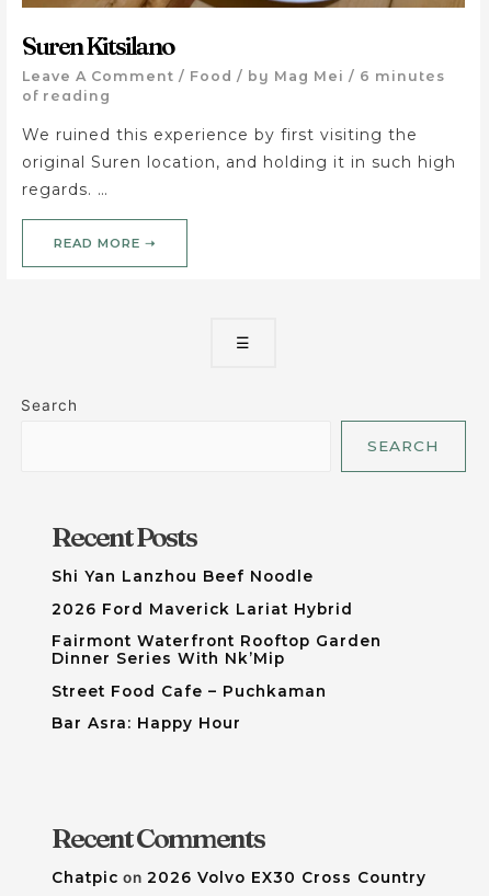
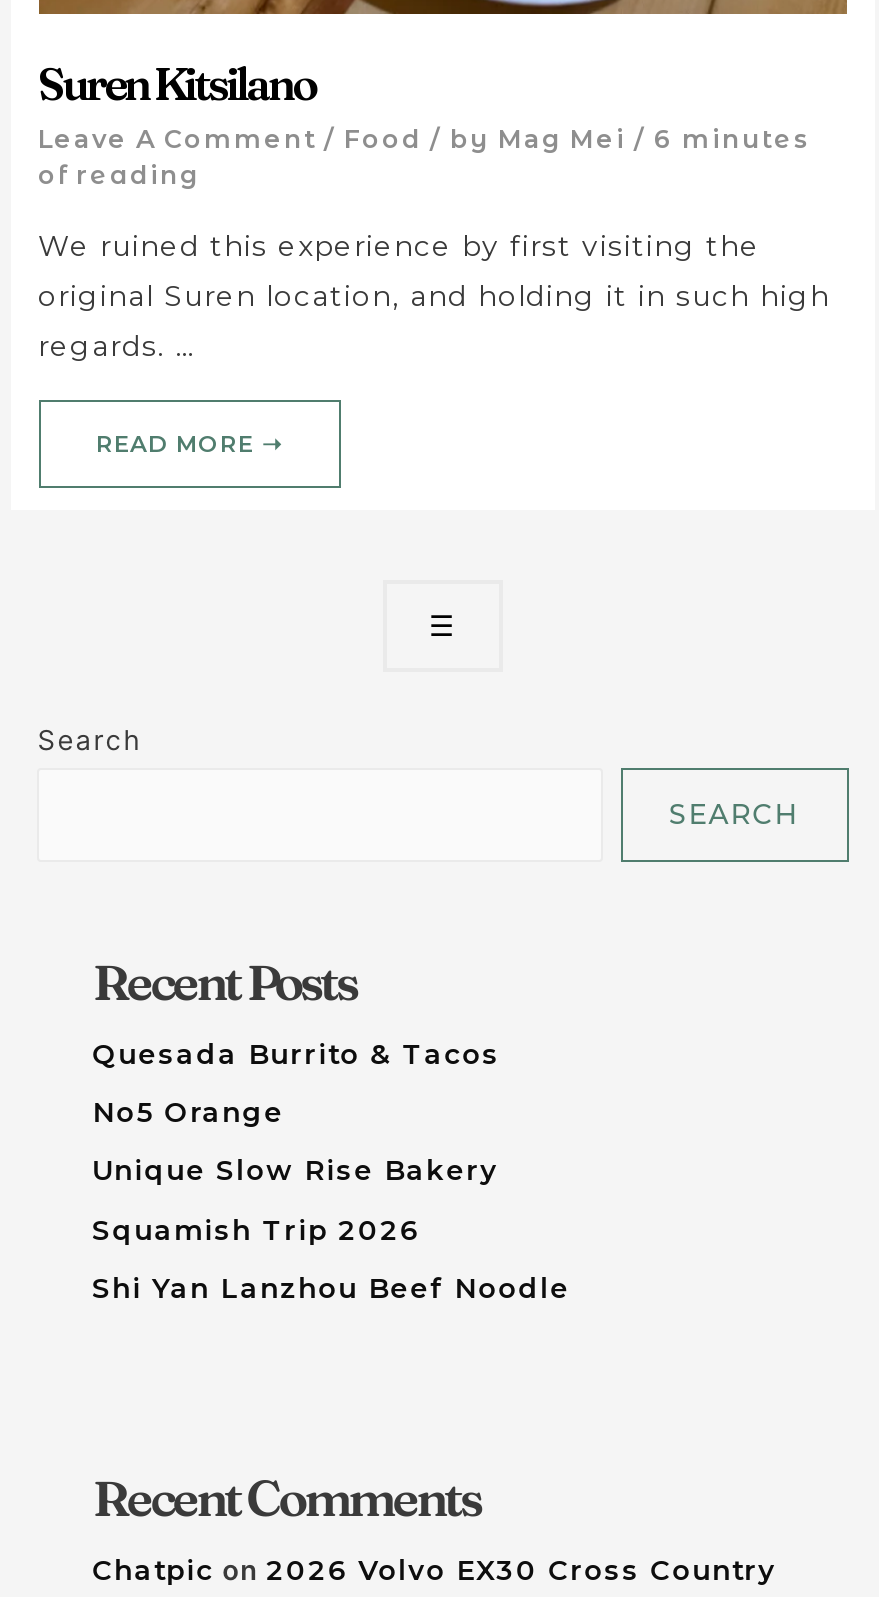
+ Quesada Burrito & Tacos
+ No5 Orange
+ Unique Slow Rise Bakery
+ Squamish Trip 2026

moved down: Shi Yan Lanzhou Beef Noodle

- 2026 Ford Maverick Lariat Hybrid
- Fairmont Waterfront Rooftop Garden
- Dinner Series With Nk’Mip
- Street Food Cafe – Puchkaman
- Bar Asra: Happy Hour
